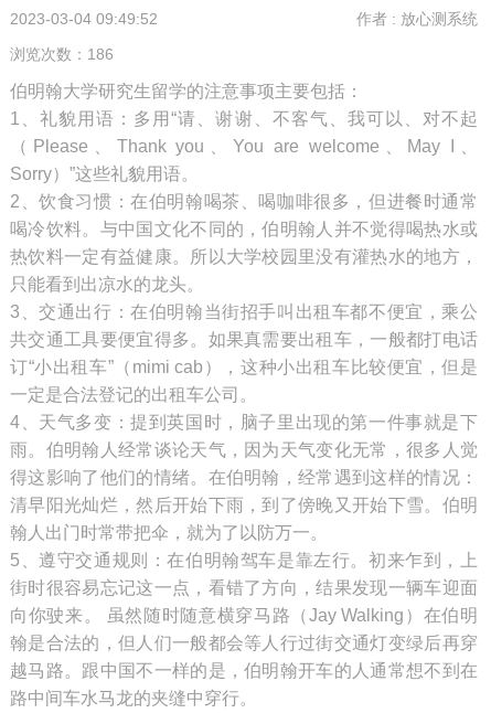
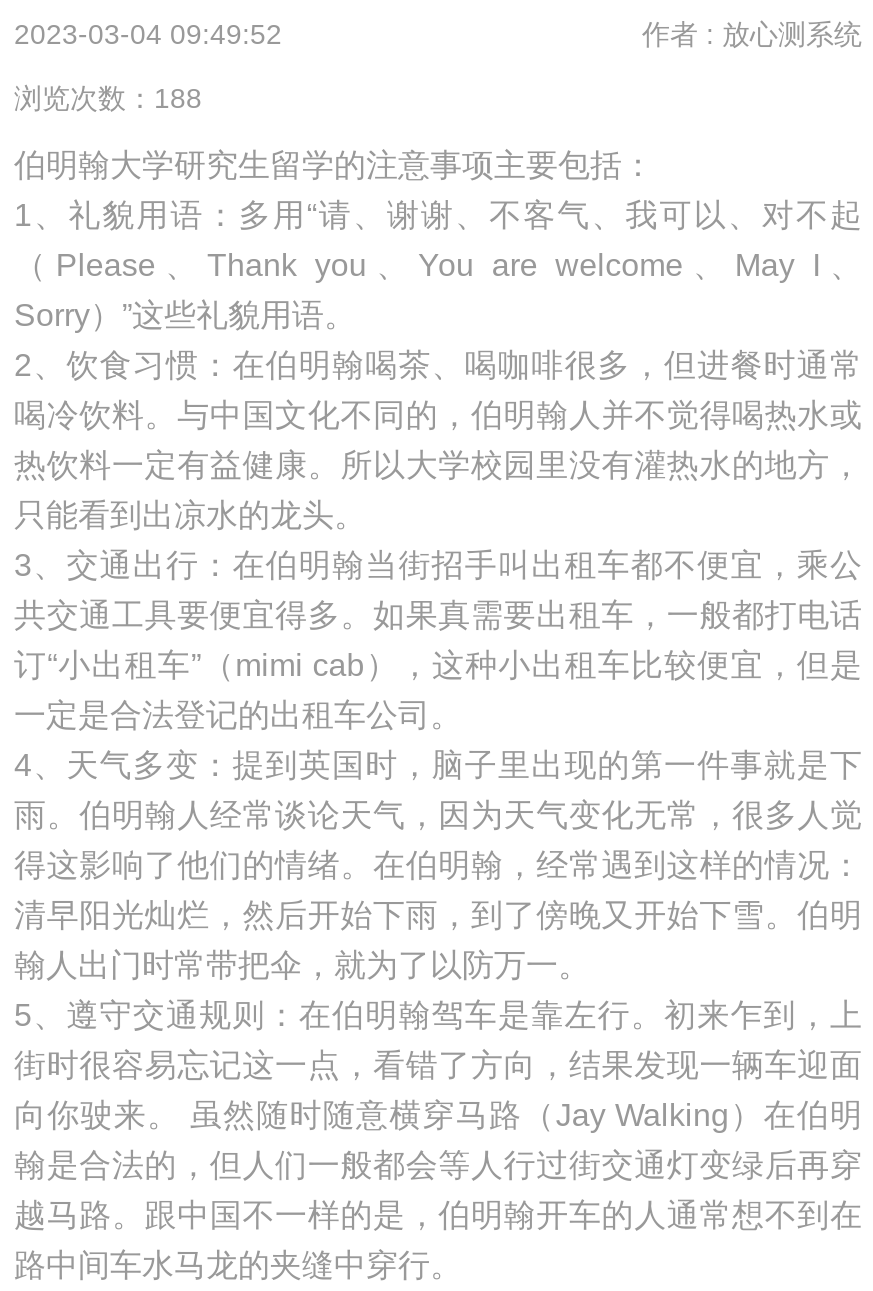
- 浏览次数：186
+ 浏览次数：188
